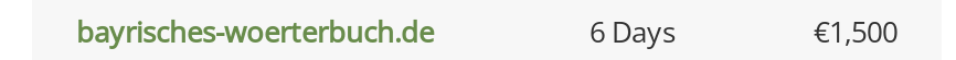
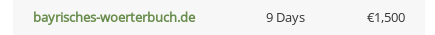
- 6 Days
+ 9 Days
